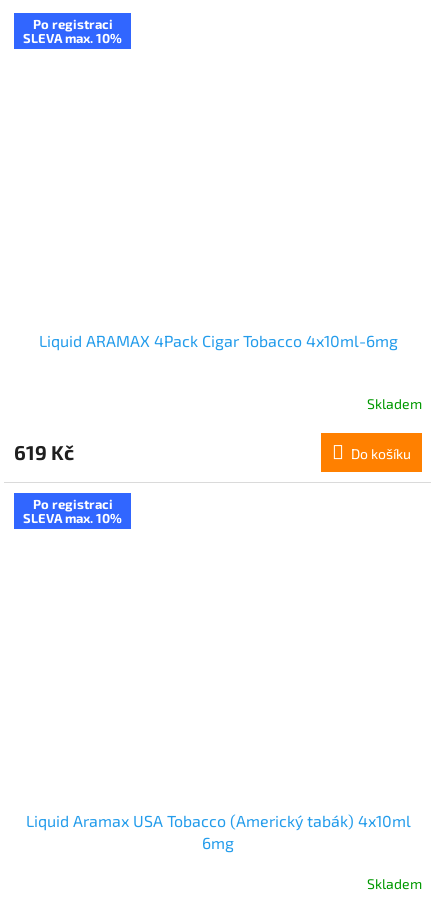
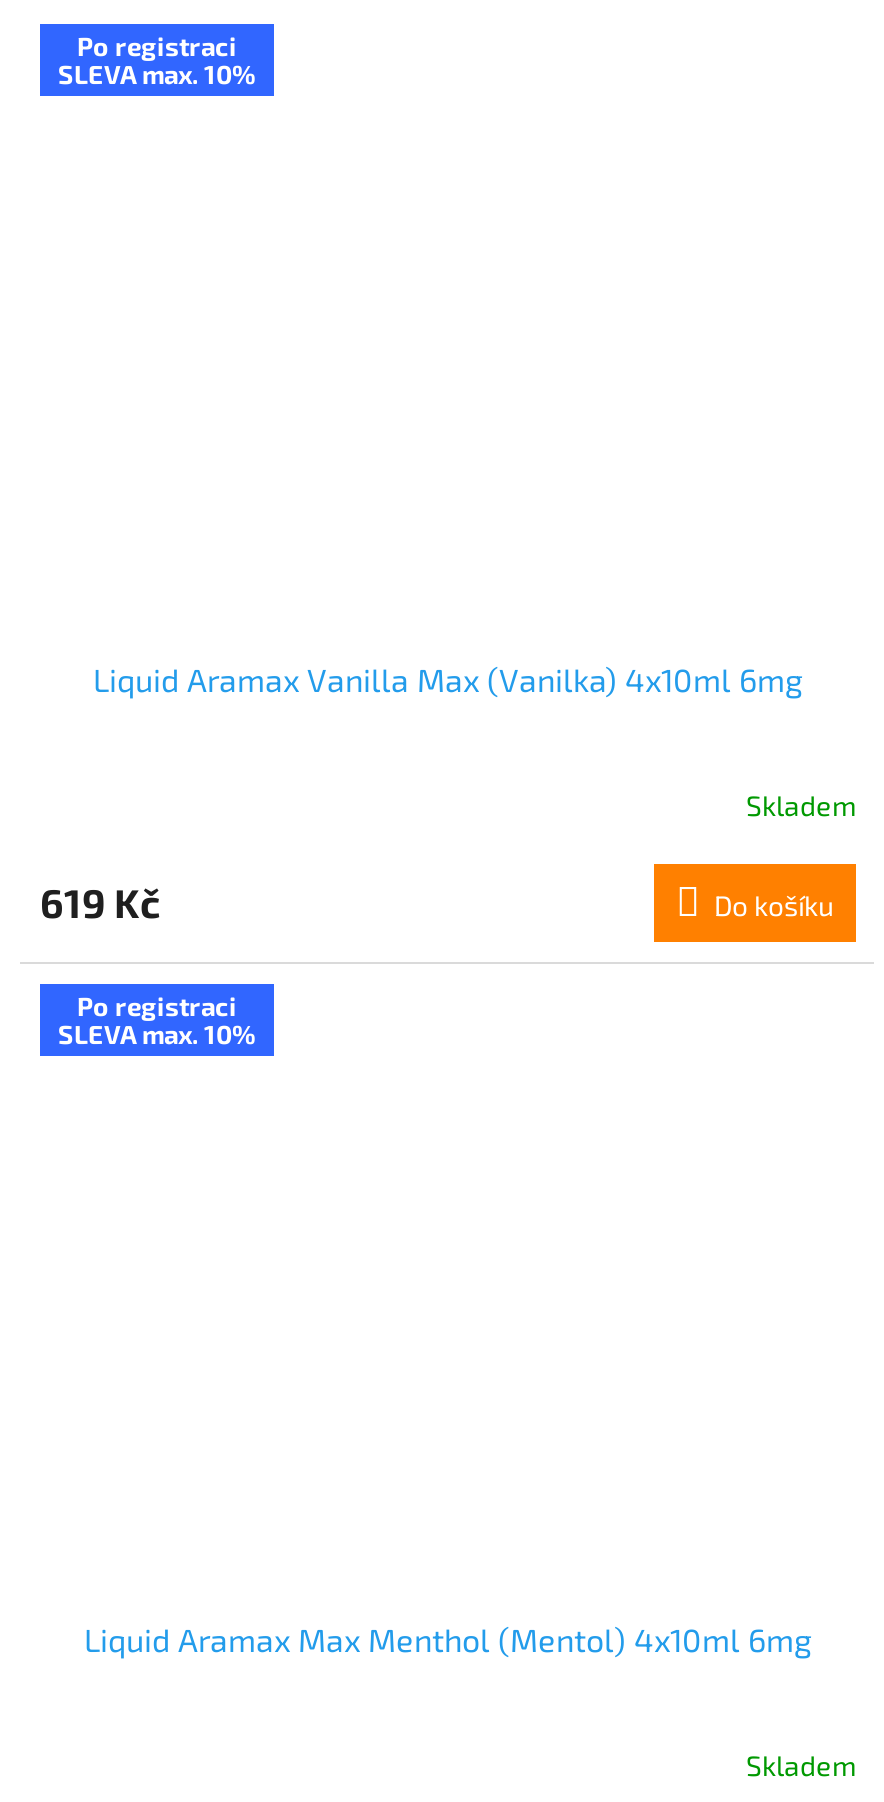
- Liquid ARAMAX 4Pack Cigar Tobacco 4x10ml-6mg
+ Liquid Aramax Vanilla Max (Vanilka) 4x10ml 6mg

- Liquid Aramax USA Tobacco (Americký tabák) 4x10ml
- 6mg
+ Liquid Aramax Max Menthol (Mentol) 4x10ml 6mg
